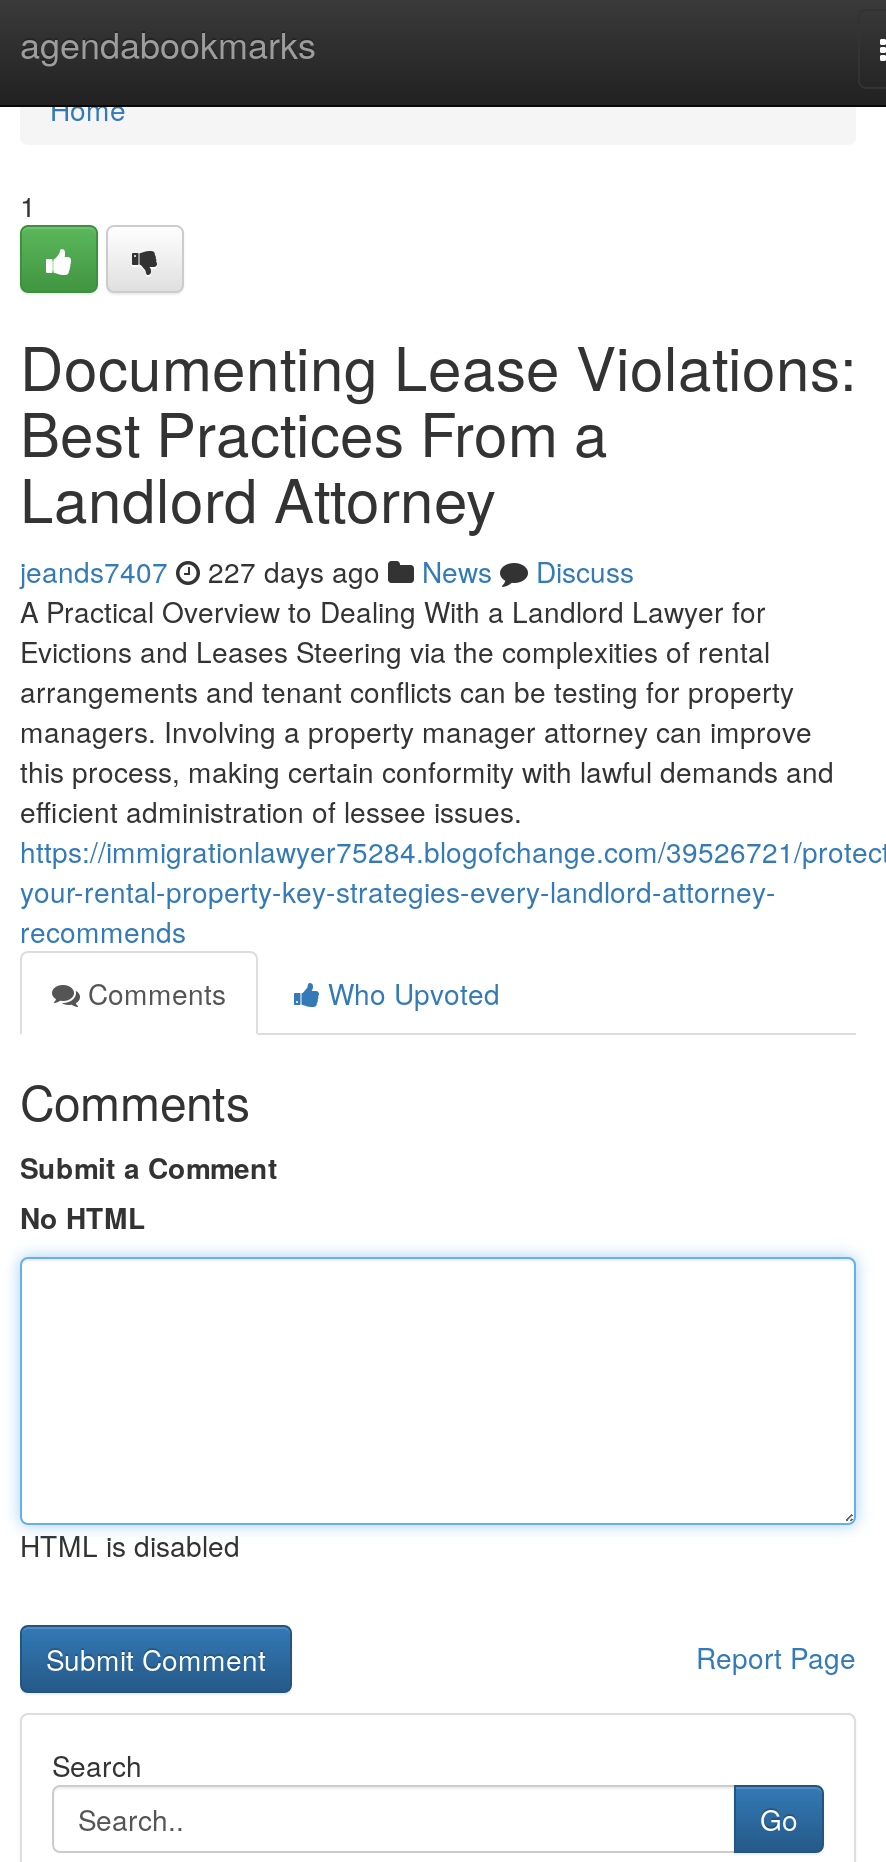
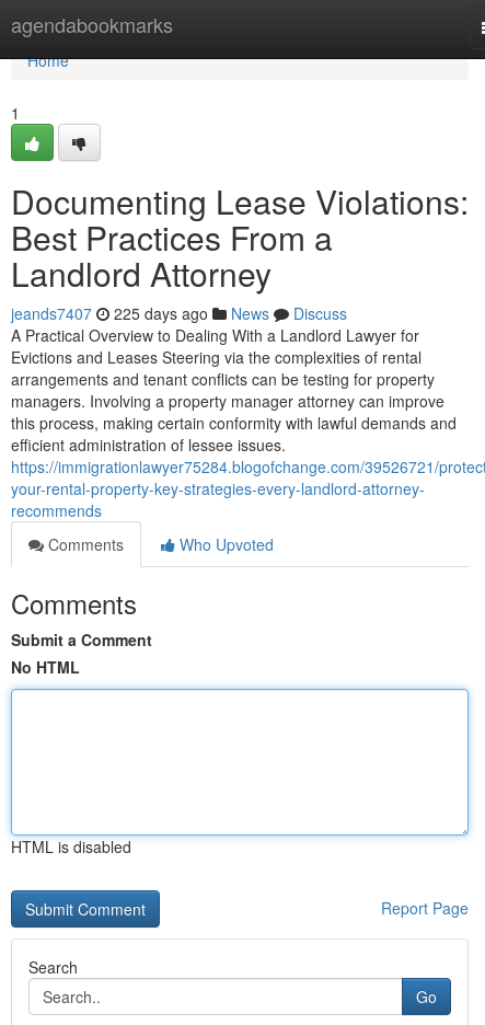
- jeands7407 227 days ago News Discuss
+ jeands7407 225 days ago News Discuss
